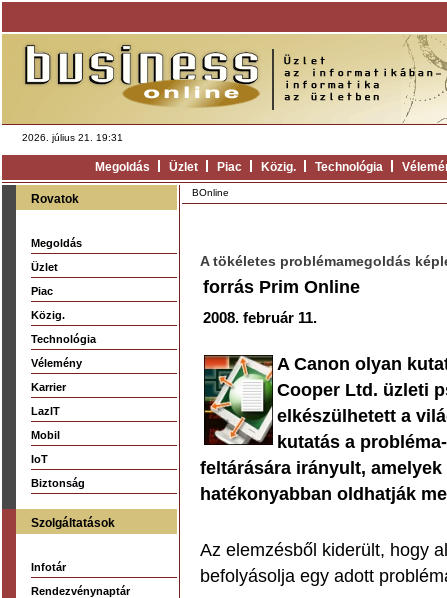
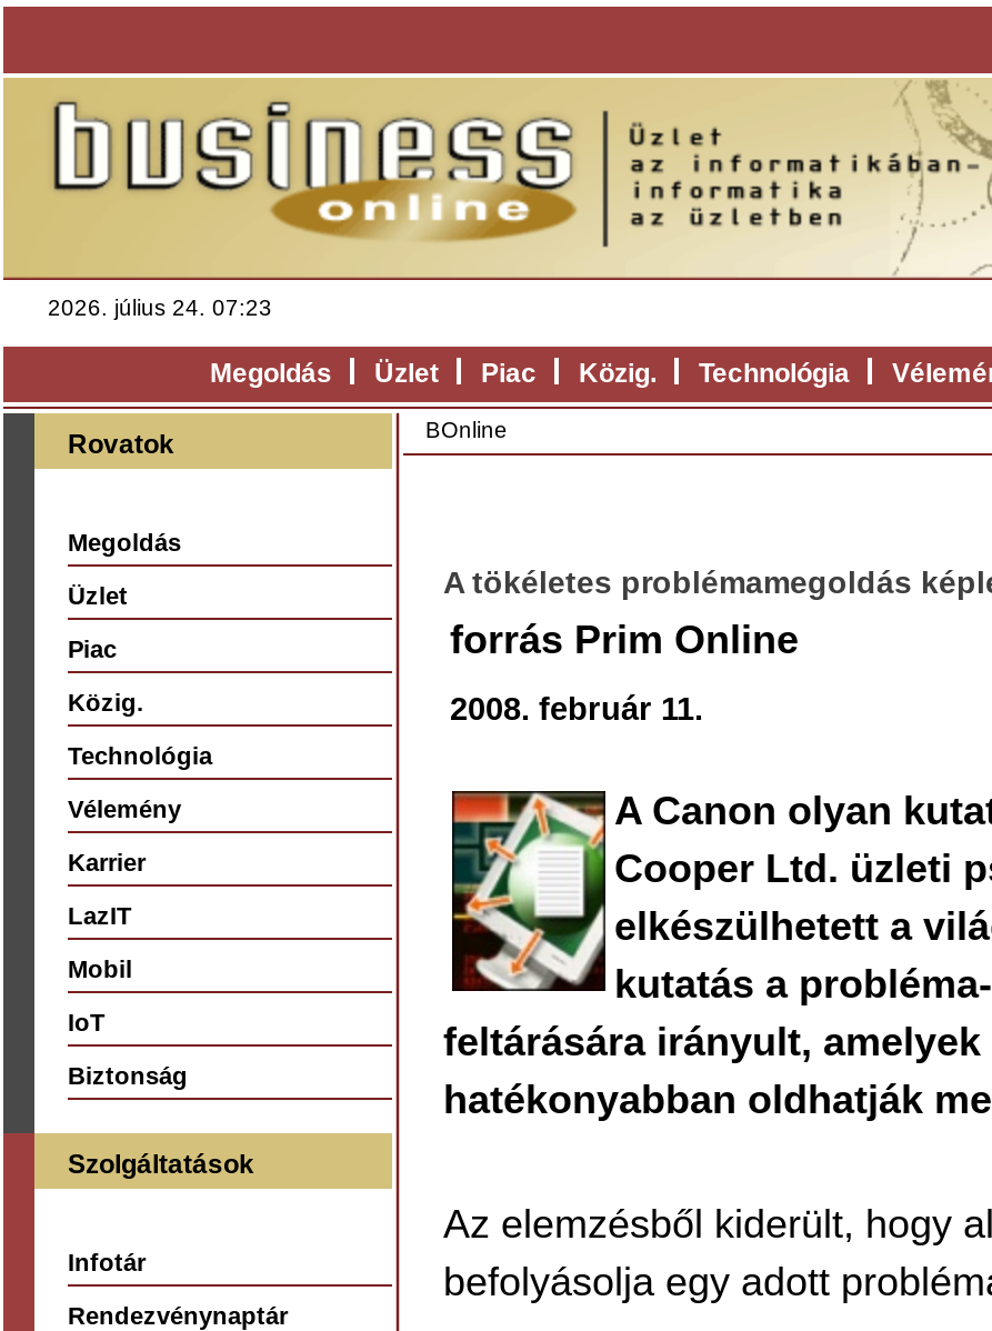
- 2026. július 21. 19:31
+ 2026. július 24. 07:23
